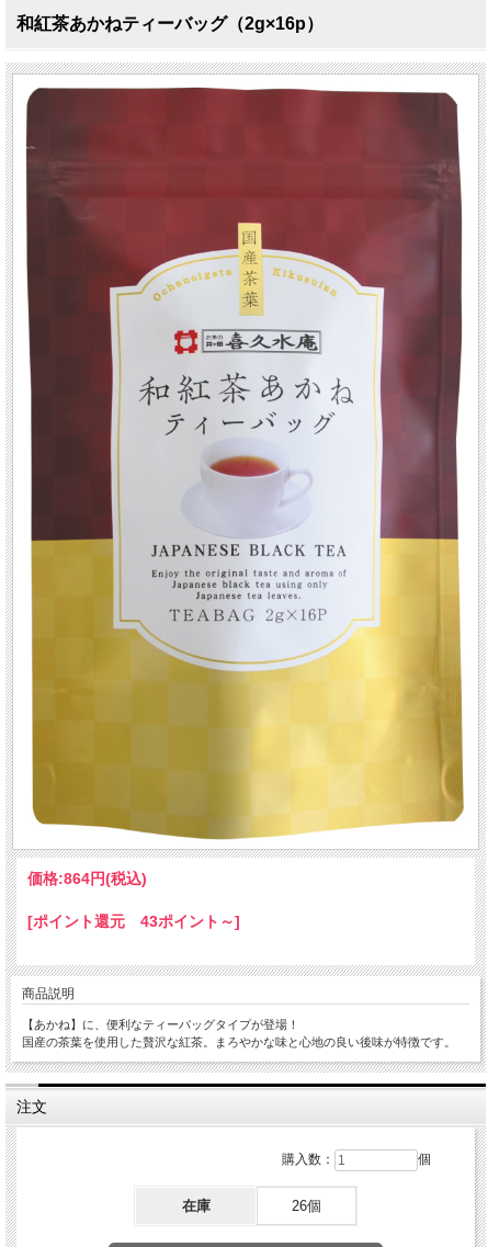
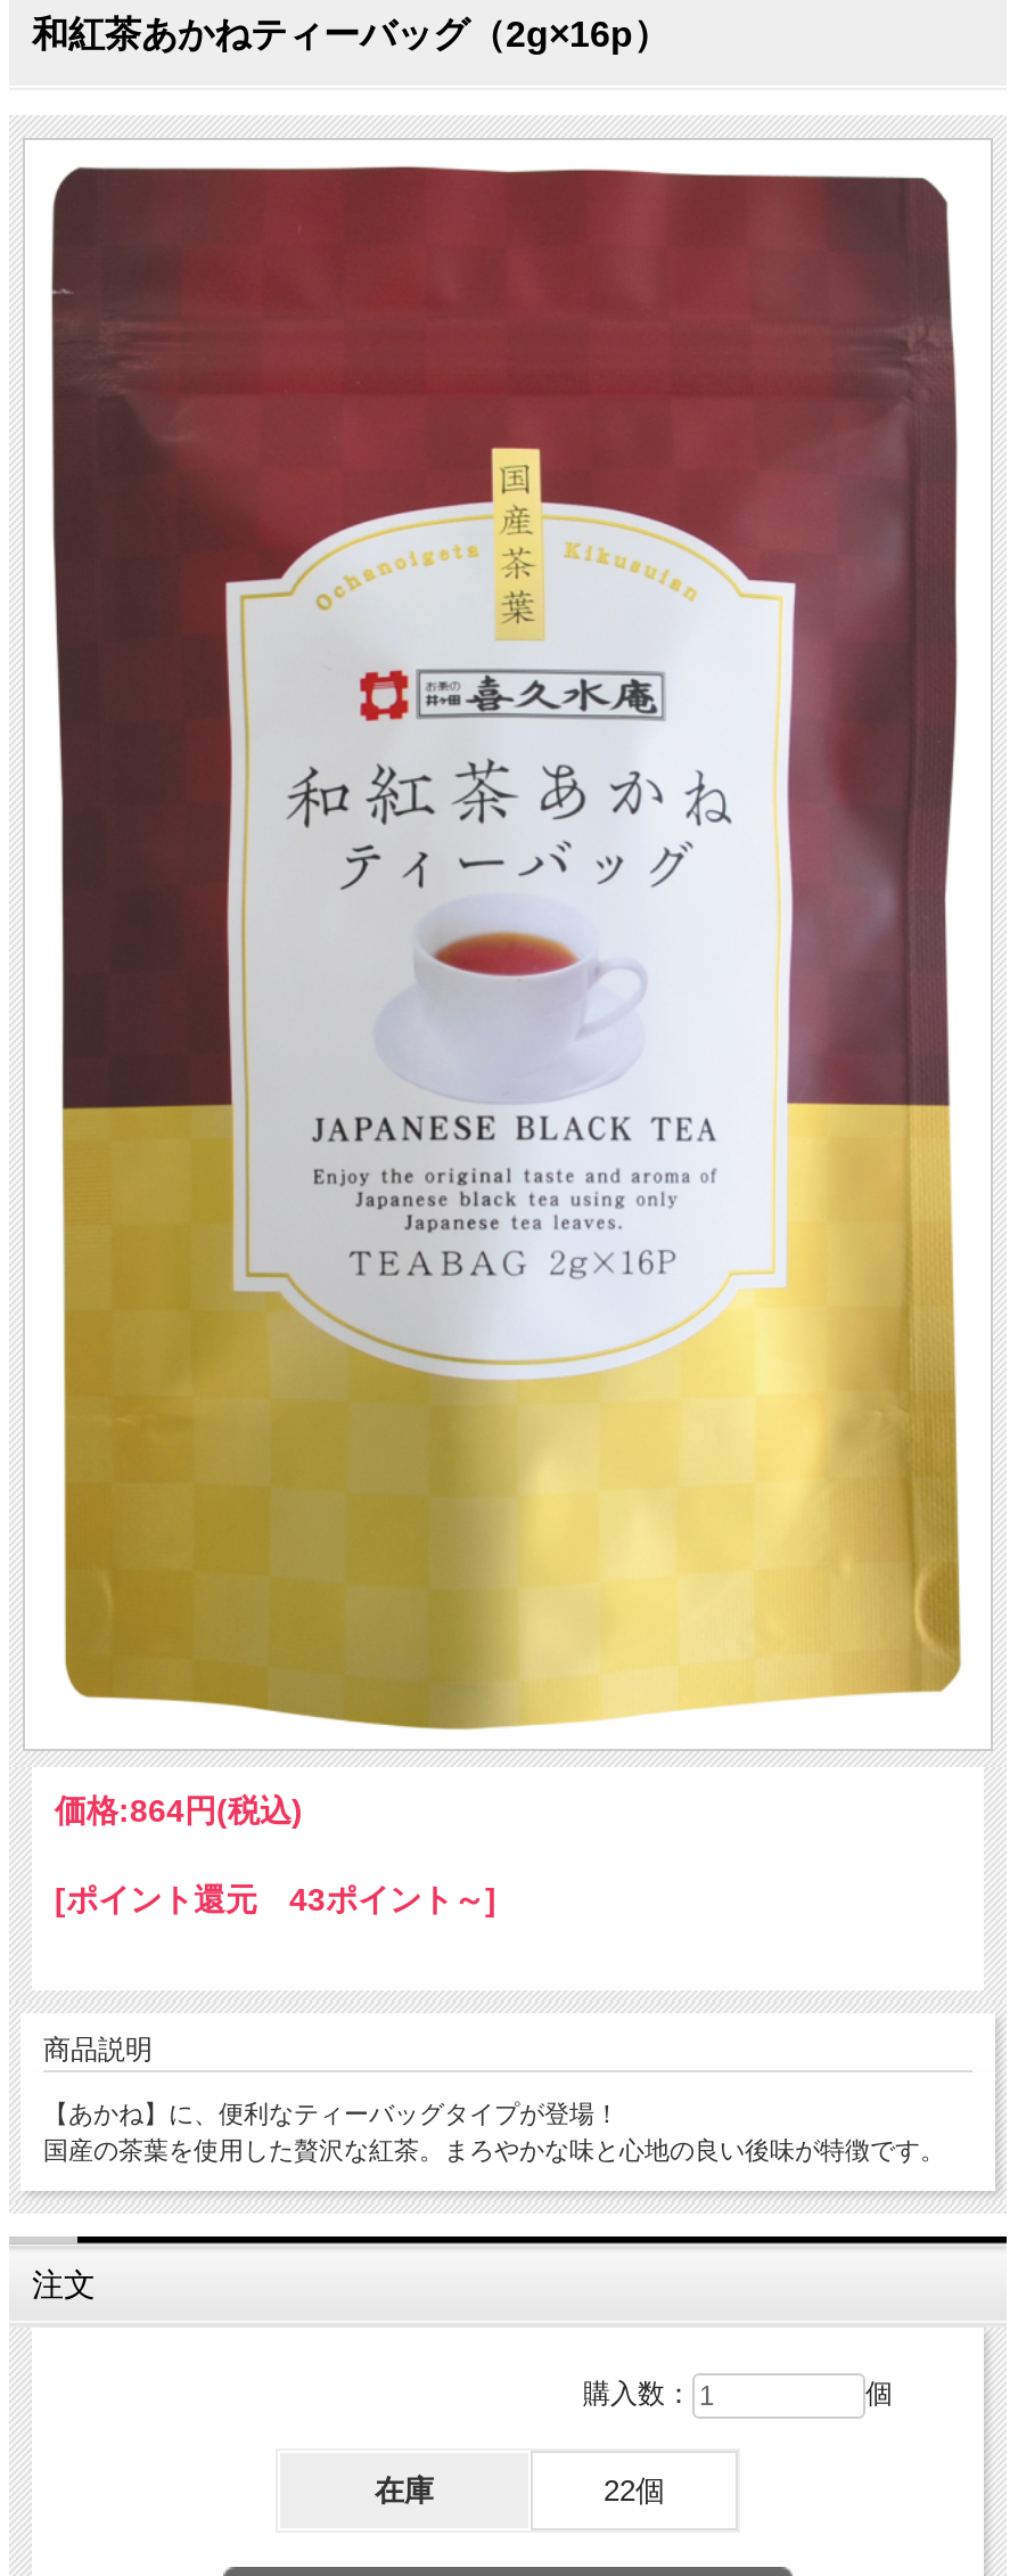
- 26個
+ 22個
